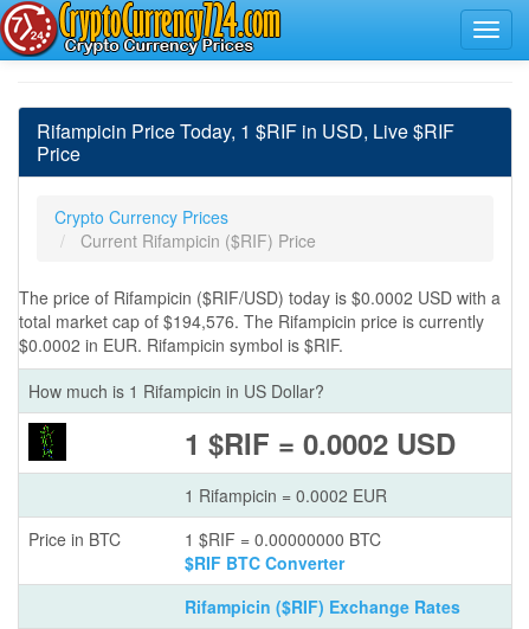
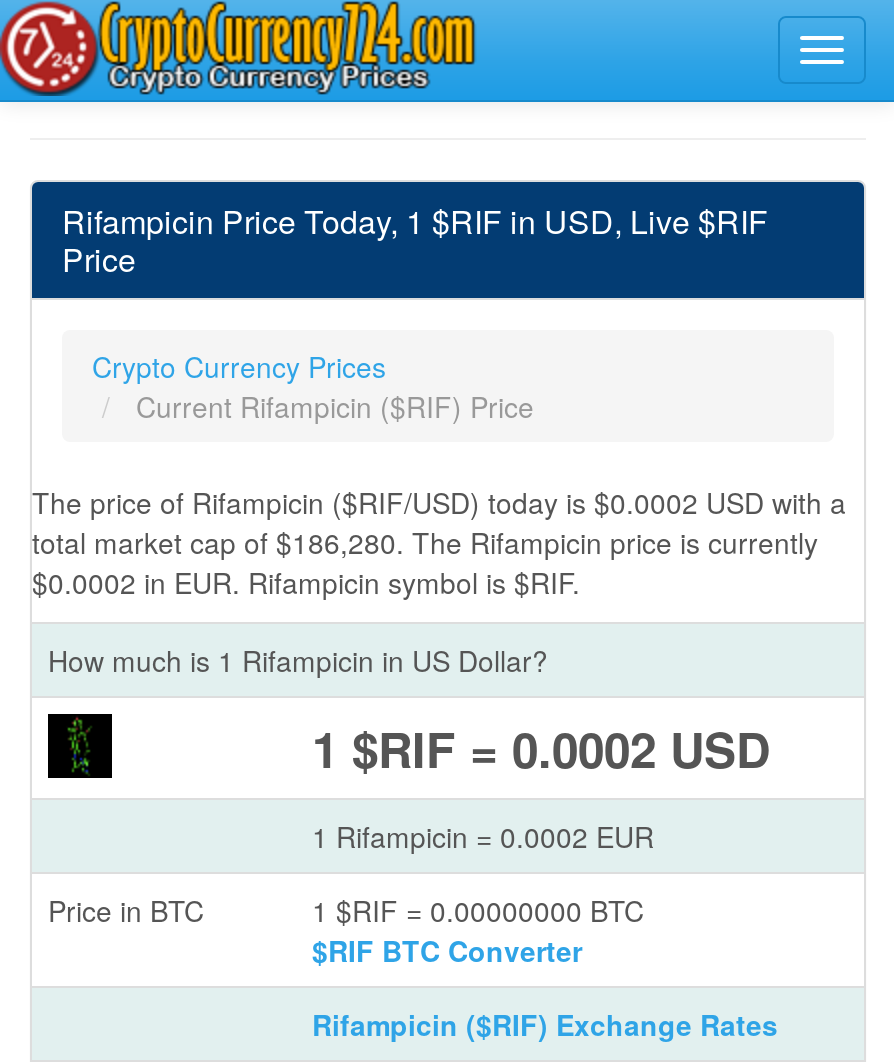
- total market cap of $194,576. The Rifampicin price is currently
+ total market cap of $186,280. The Rifampicin price is currently
